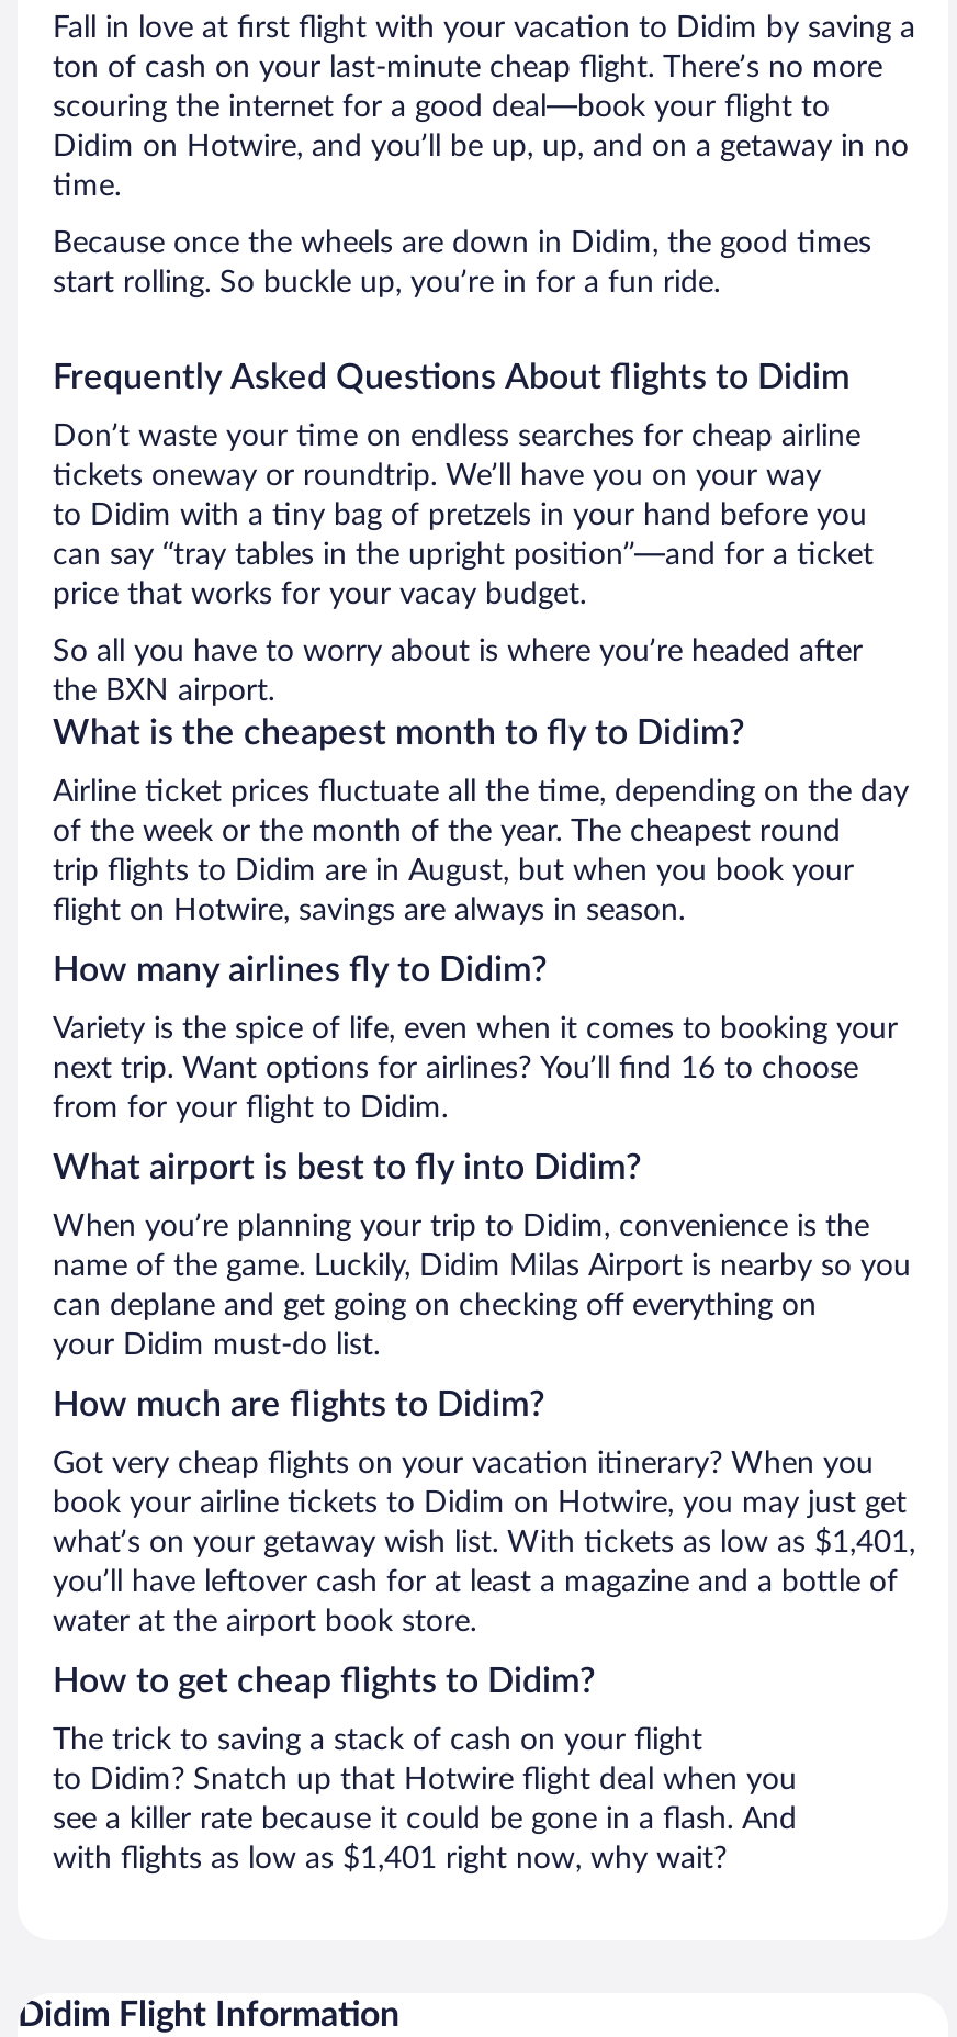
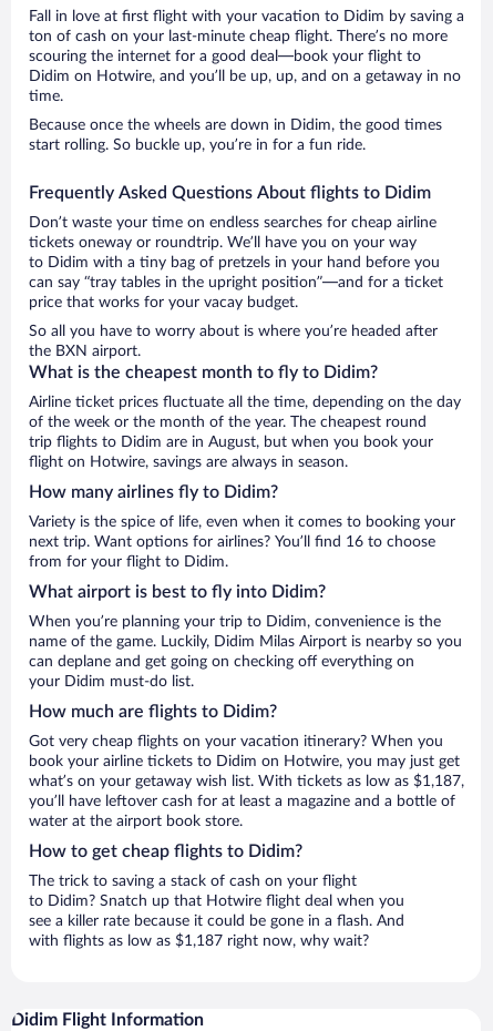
- what’s on your getaway wish list. With tickets as low as $1,401,
+ what’s on your getaway wish list. With tickets as low as $1,187,

- with flights as low as $1,401 right now, why wait?
+ with flights as low as $1,187 right now, why wait?
